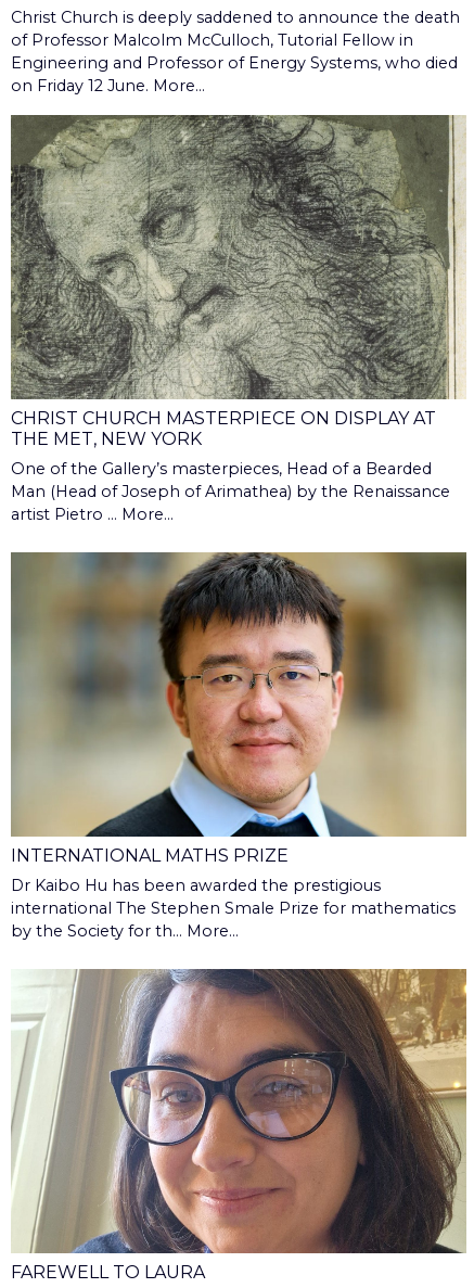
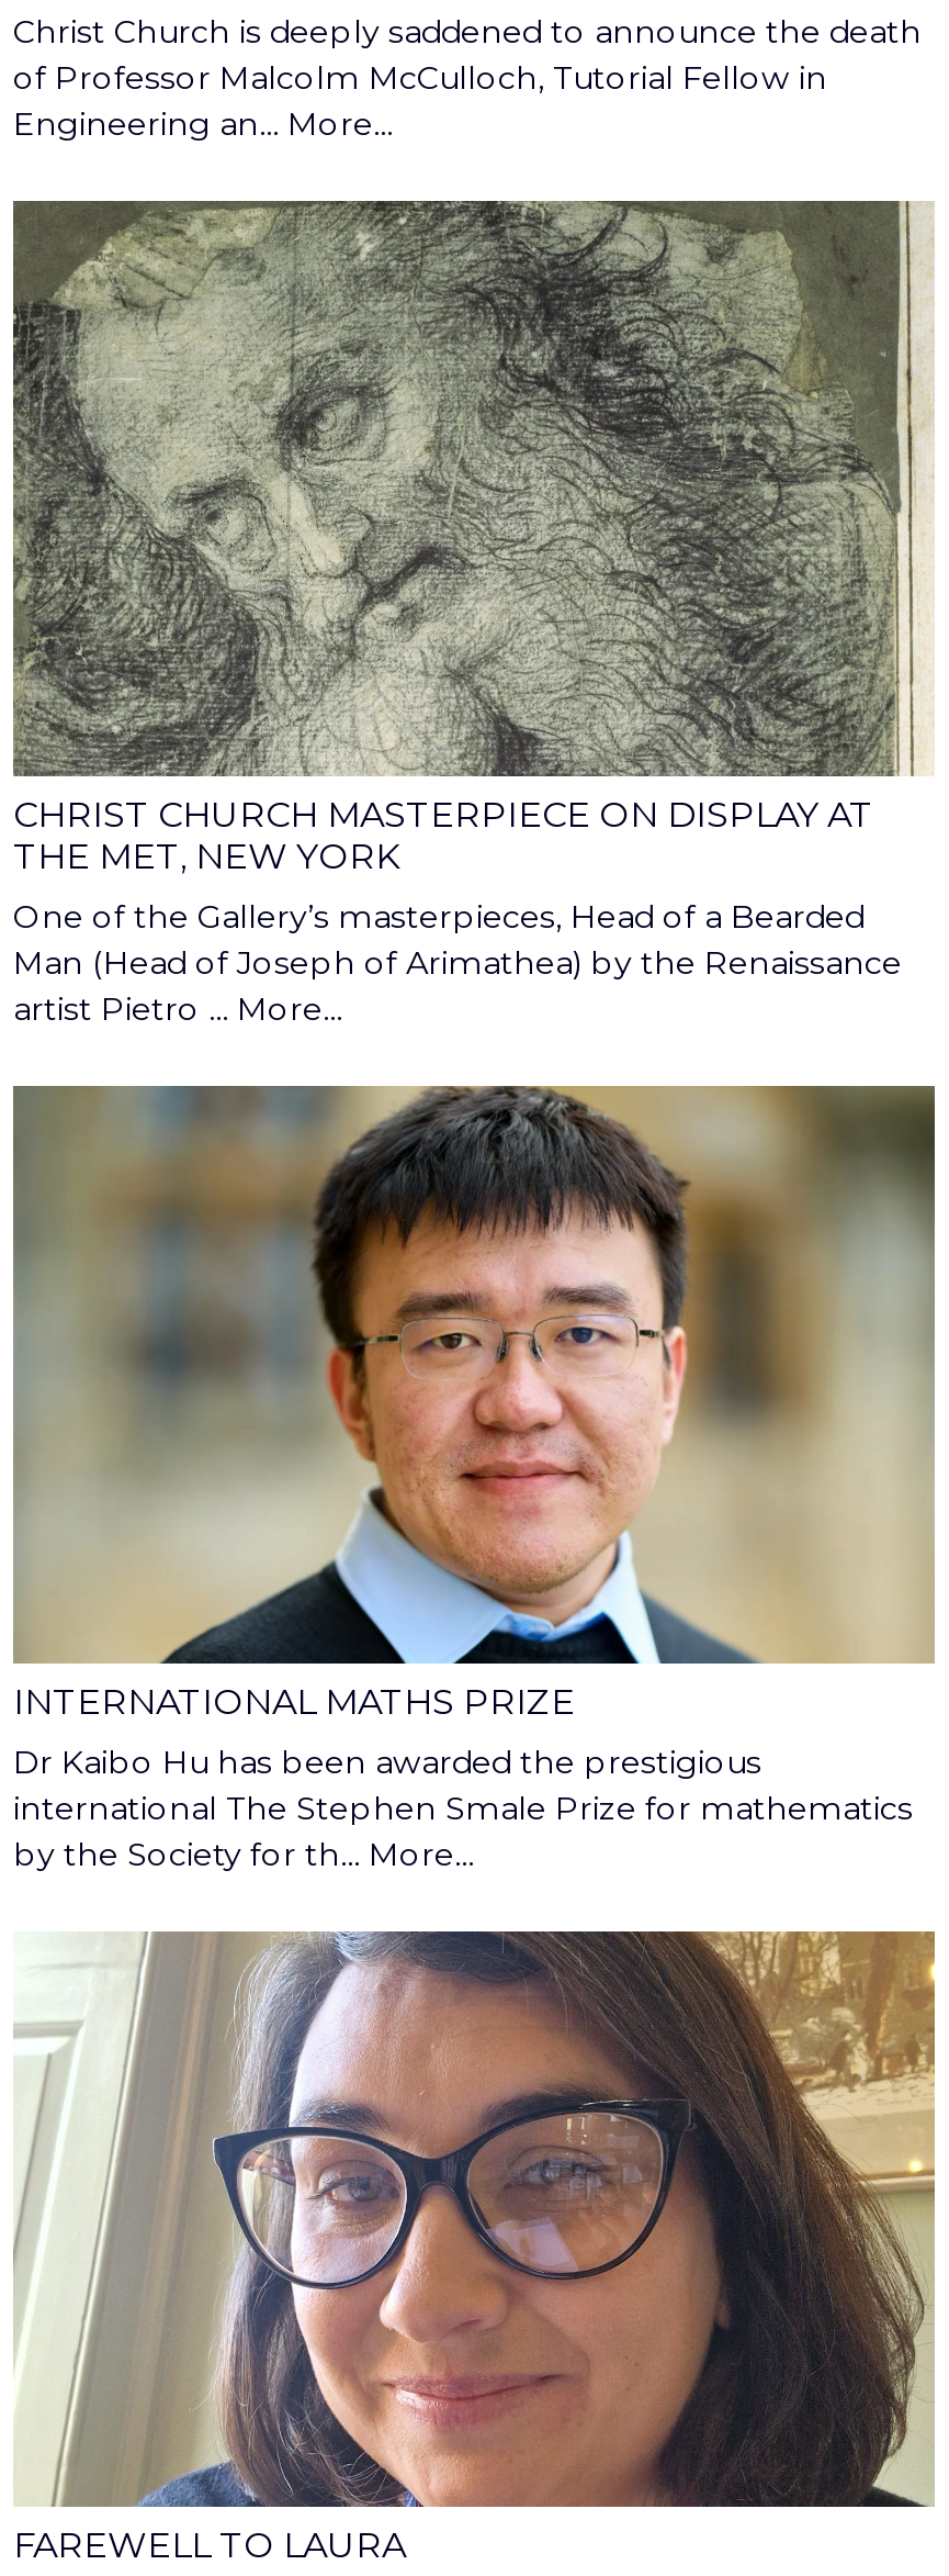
- Engineering and Professor of Energy Systems, who died
- on Friday 12 June. More...
+ Engineering an… More...
